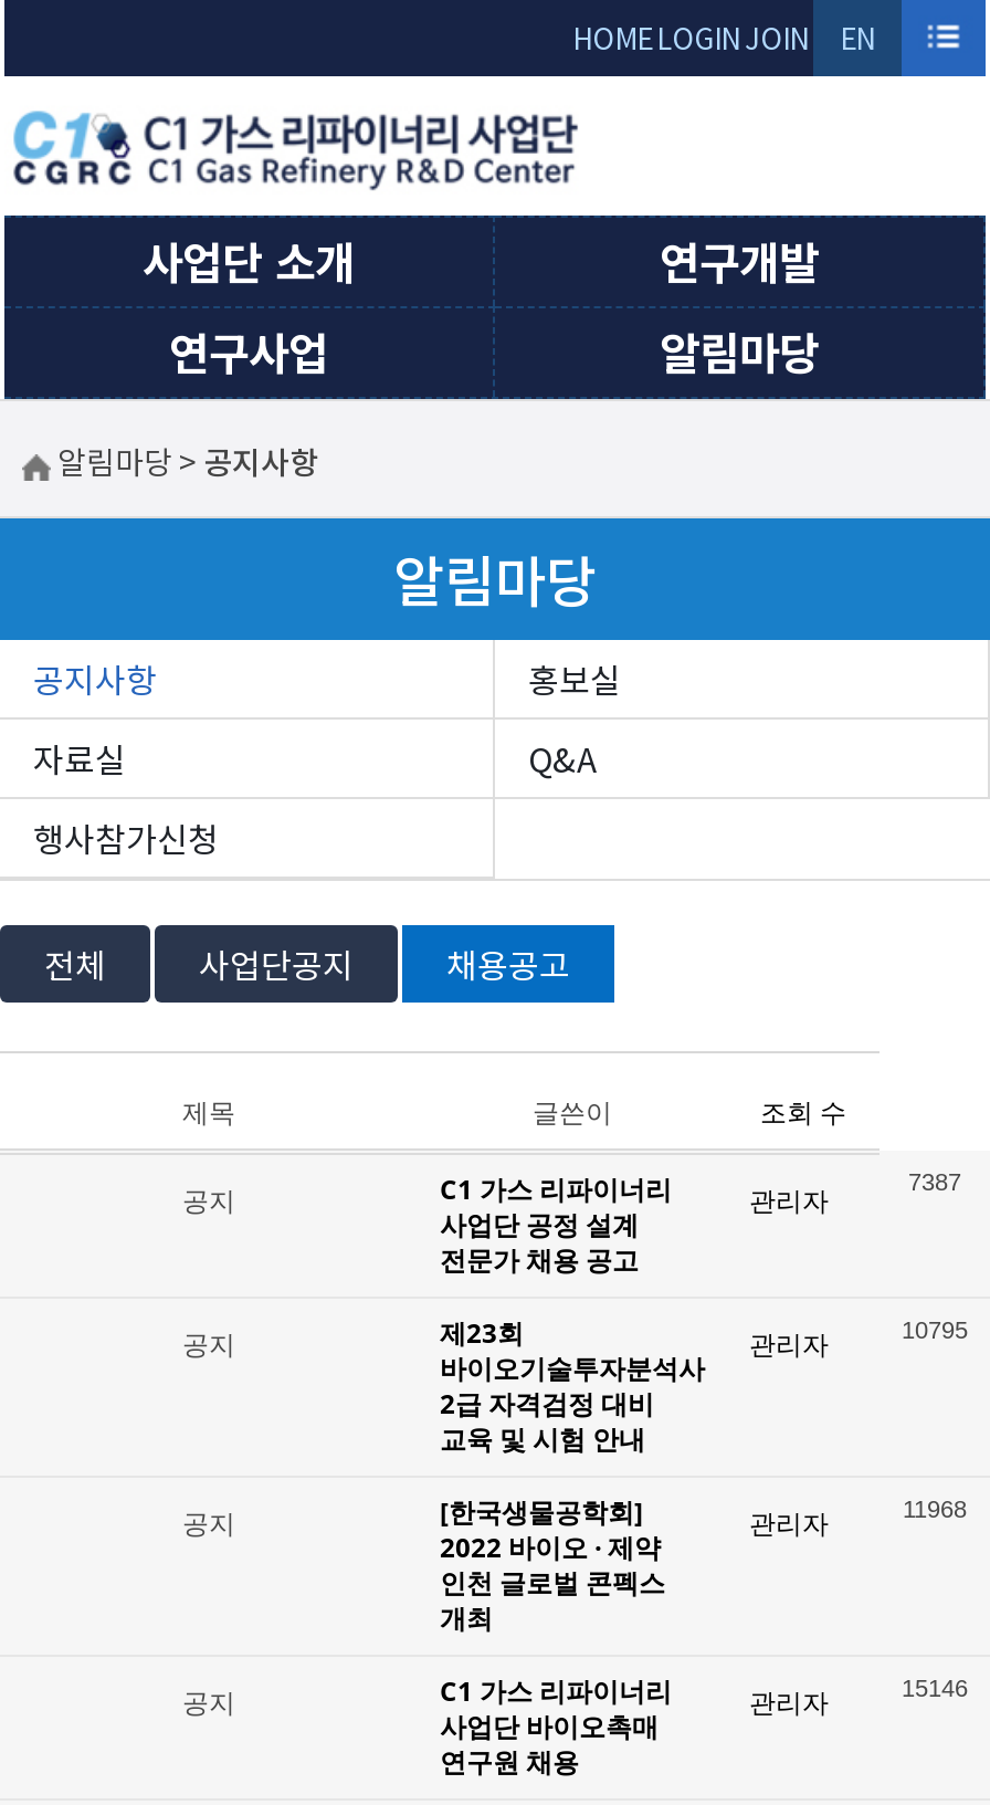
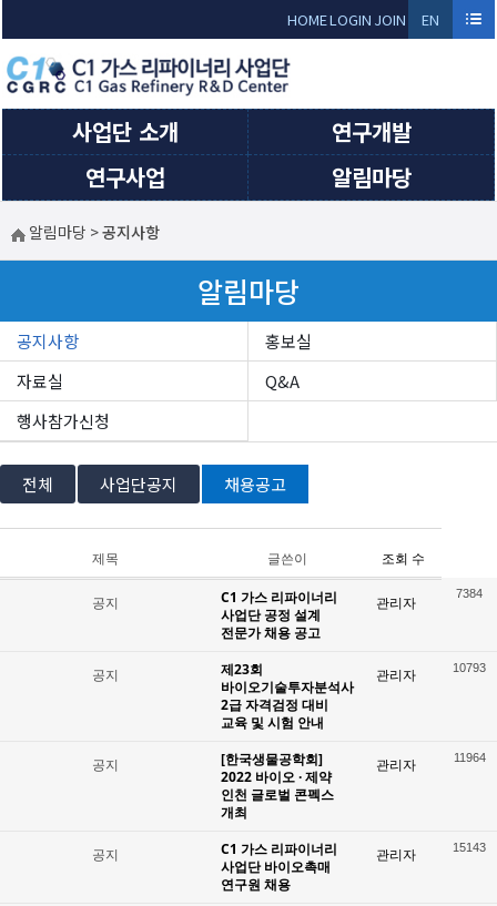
- 7387
+ 7384

- 10795
+ 10793

- 11968
+ 11964

- 15146
+ 15143
